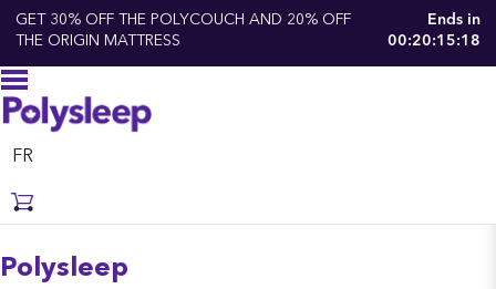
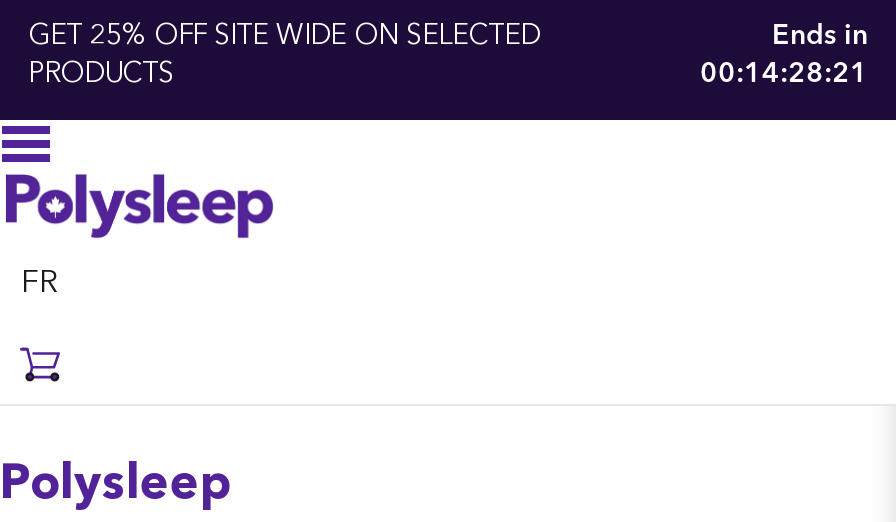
- GET 30% OFF THE POLYCOUCH AND 20% OFF
- THE ORIGIN MATTRESS
+ GET 25% OFF SITE WIDE ON SELECTED
+ PRODUCTS

- 00:20:15:18
+ 00:14:28:21
